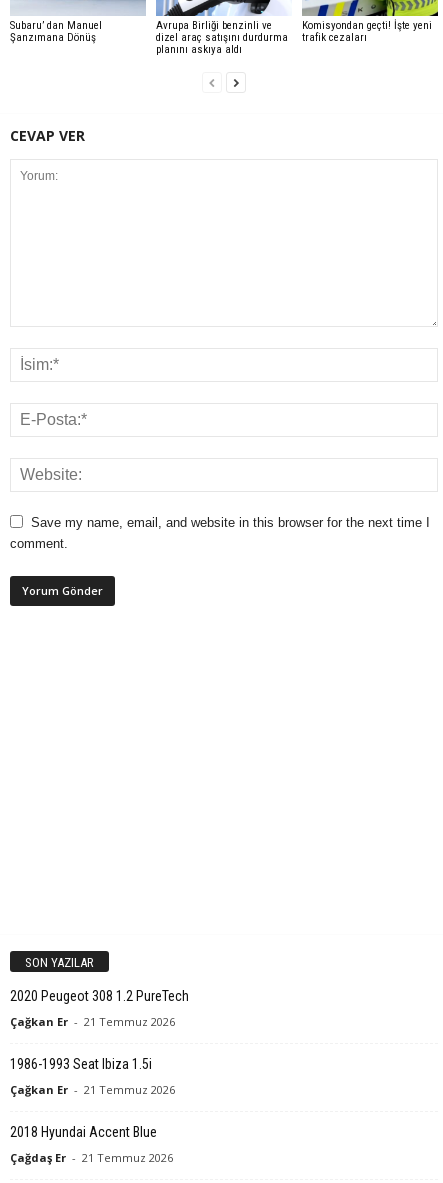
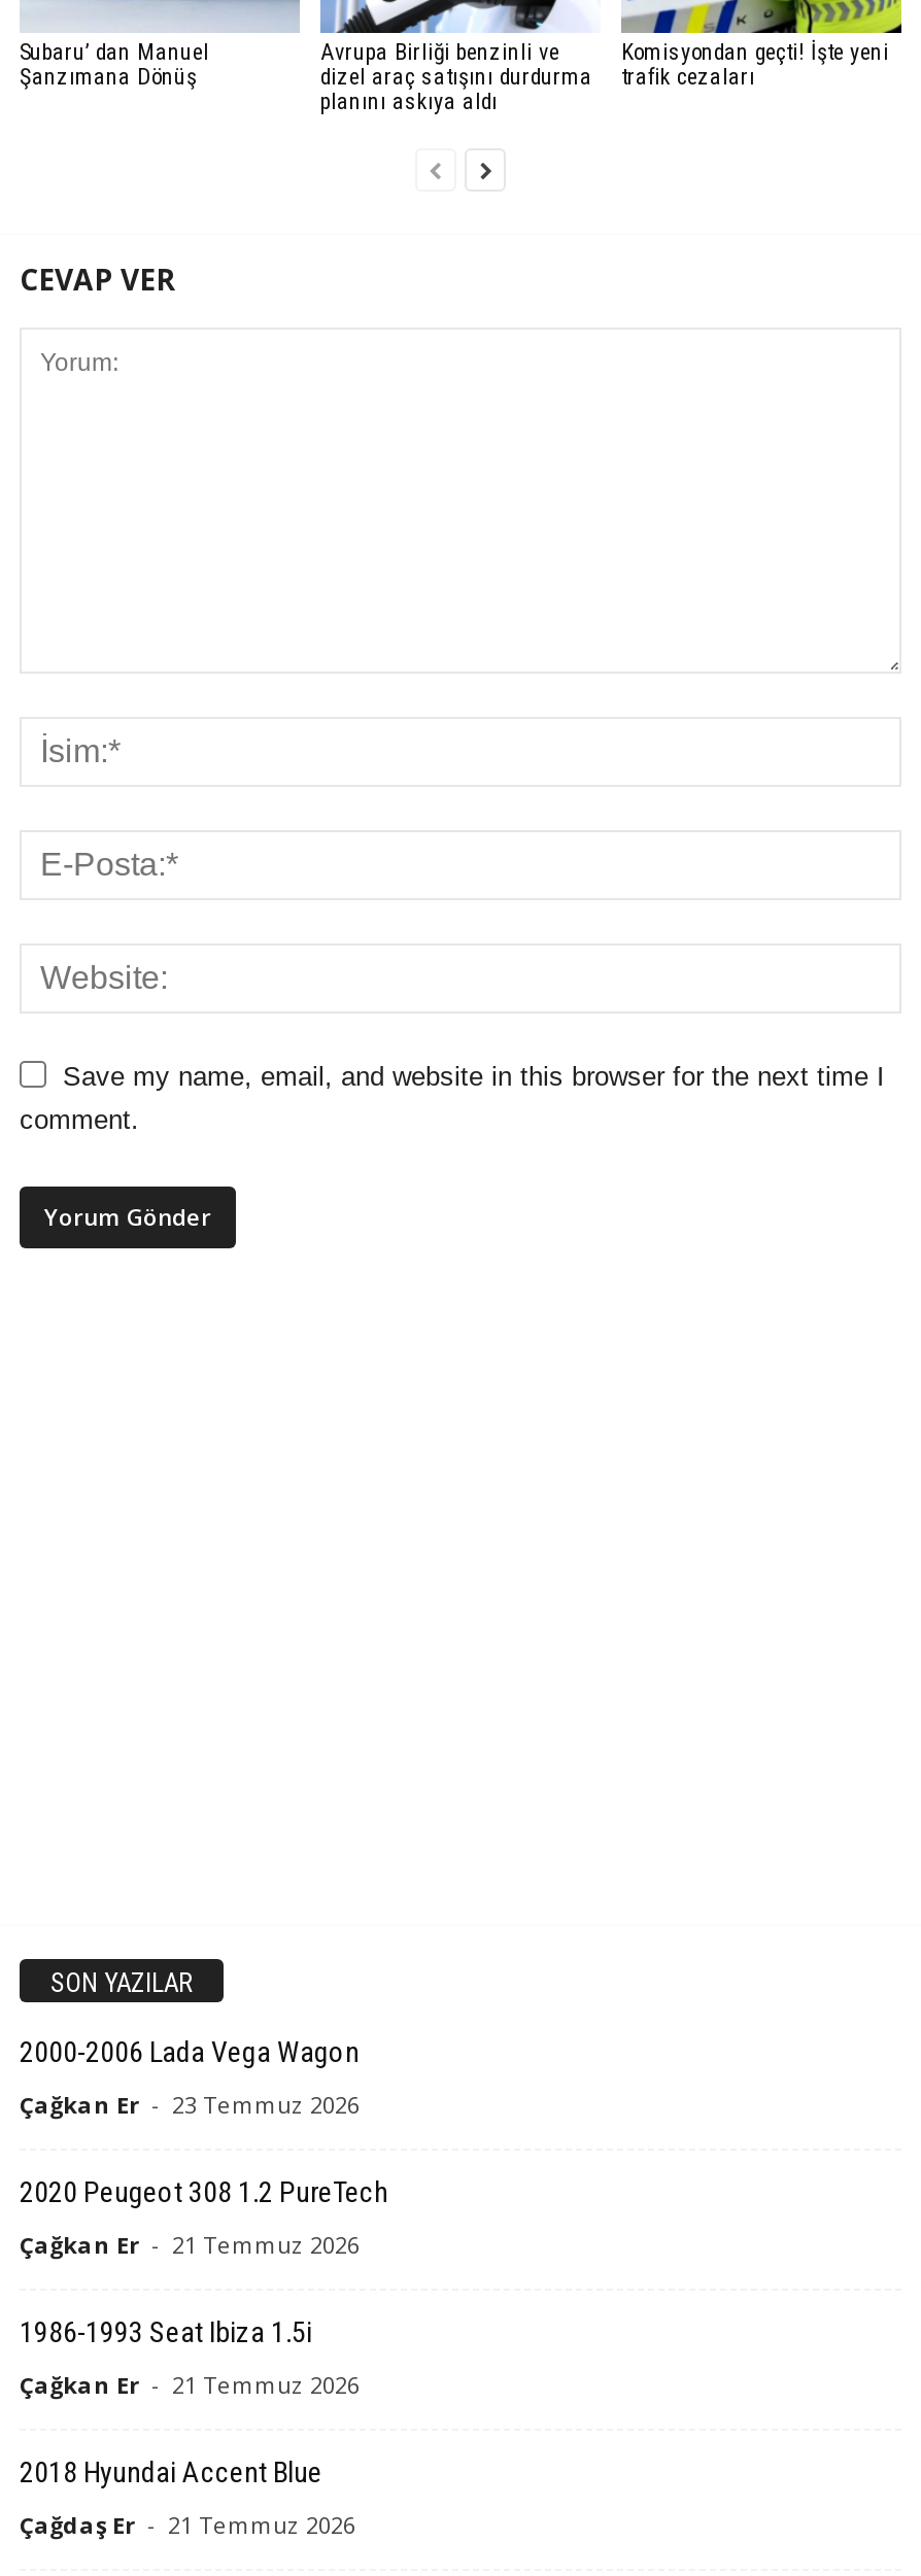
+ 2000-2006 Lada Vega Wagon
+ Çağkan Er - 23 Temmuz 2026
